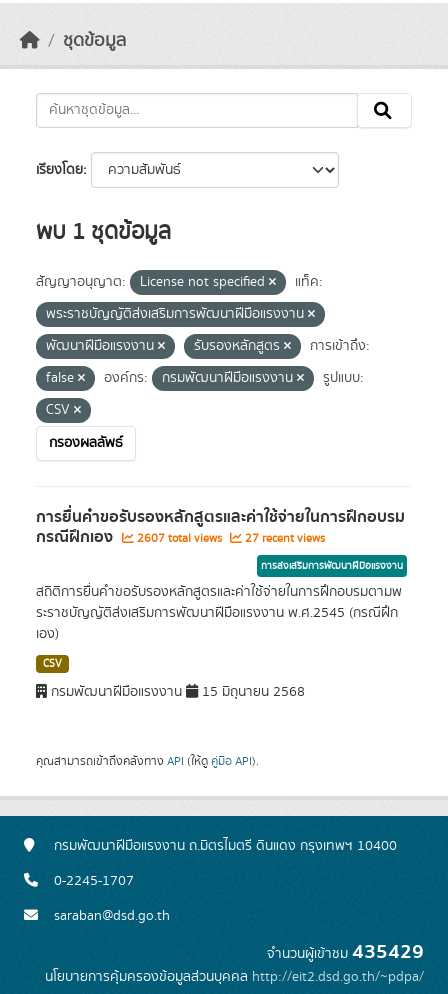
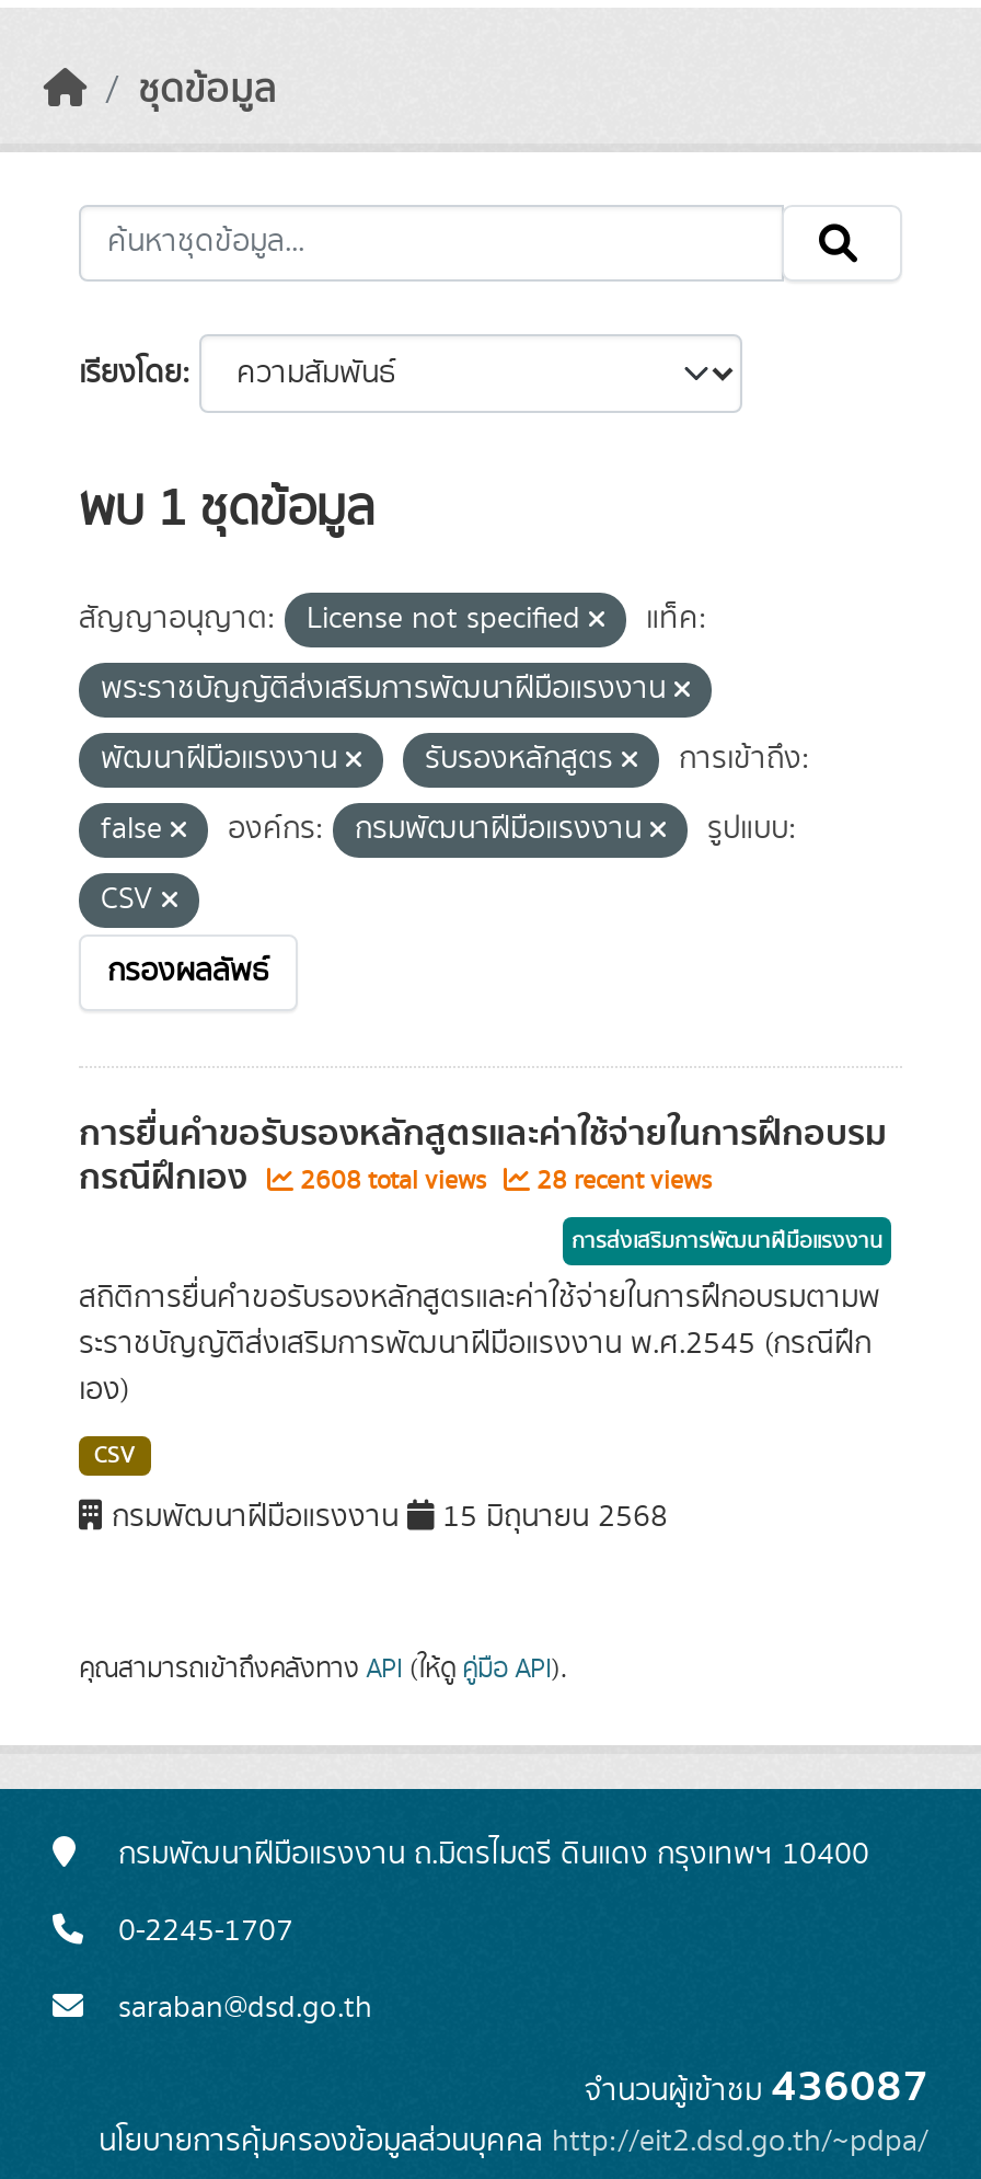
- 2607 total views
+ 2608 total views

- 27 recent views
+ 28 recent views

- จำนวนผู้เข้าชม435429
+ จำนวนผู้เข้าชม436087
